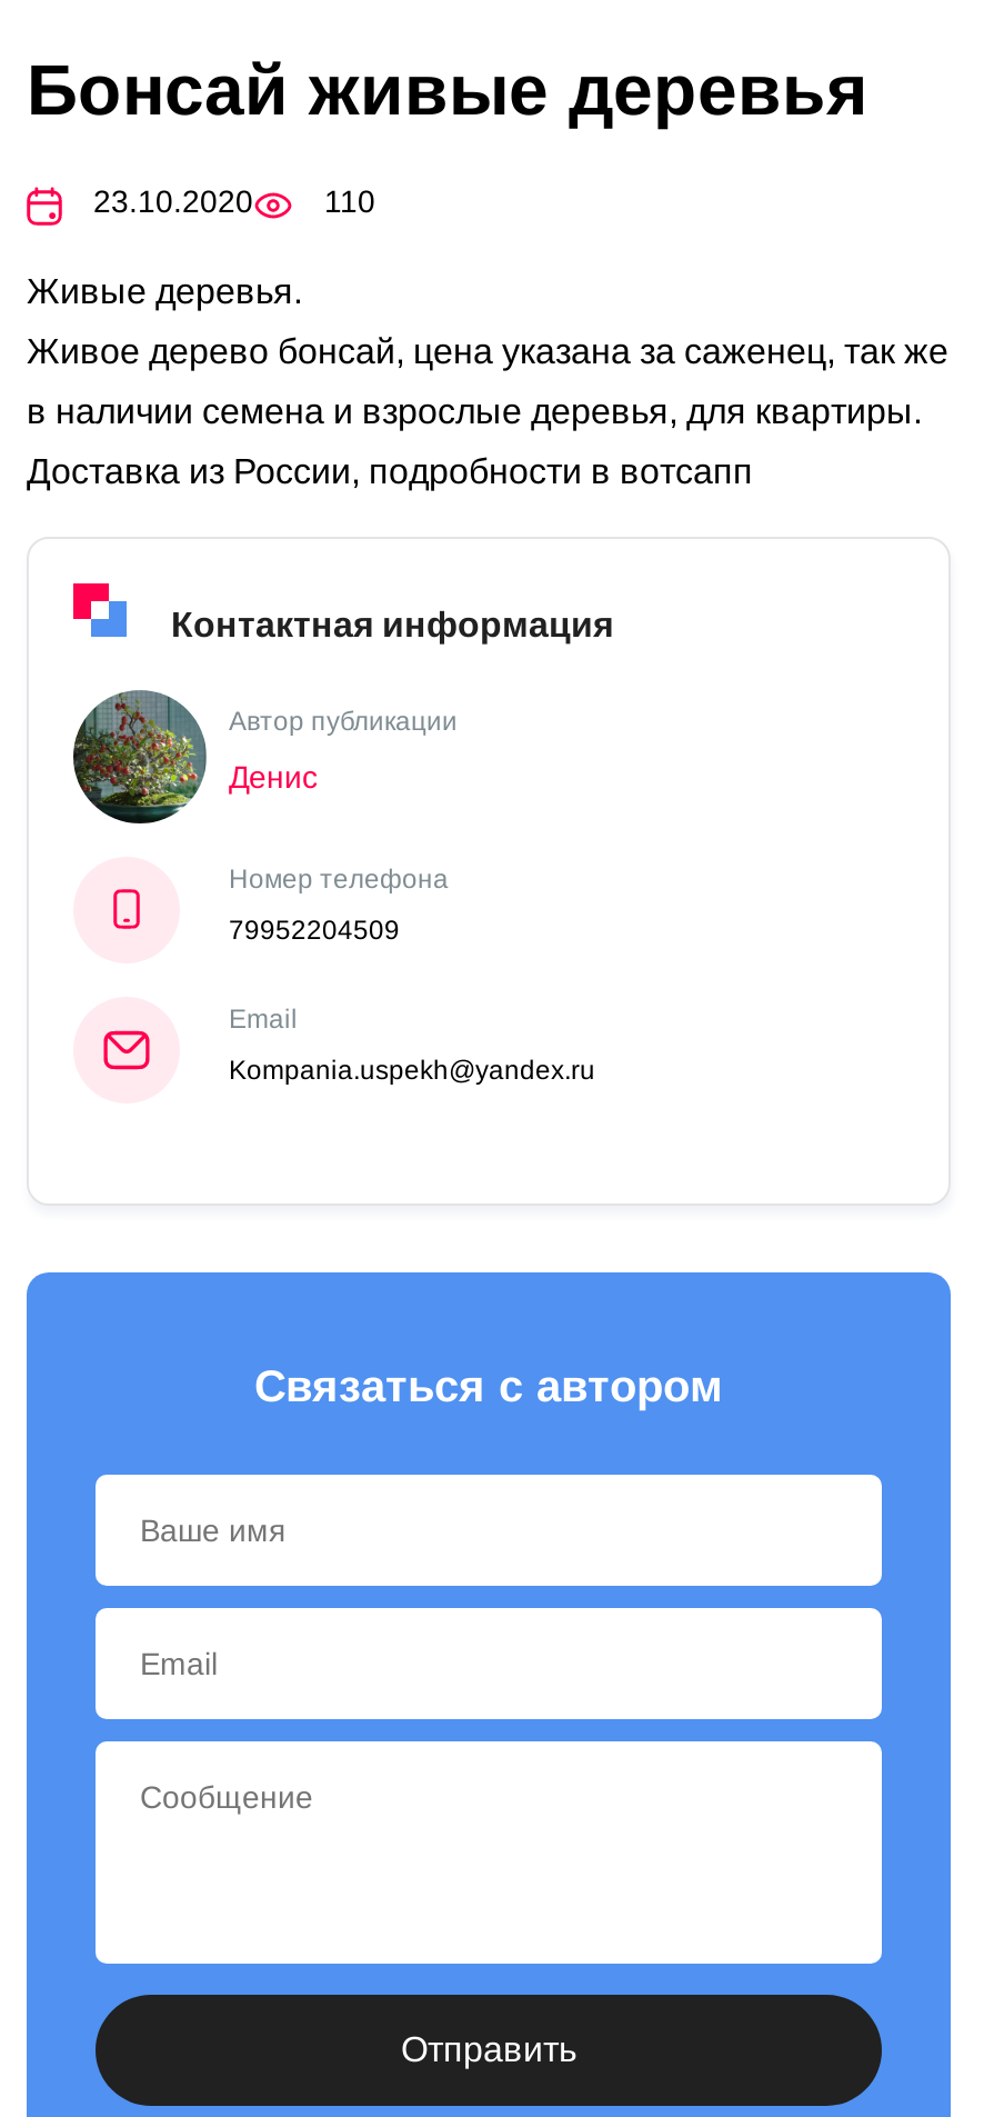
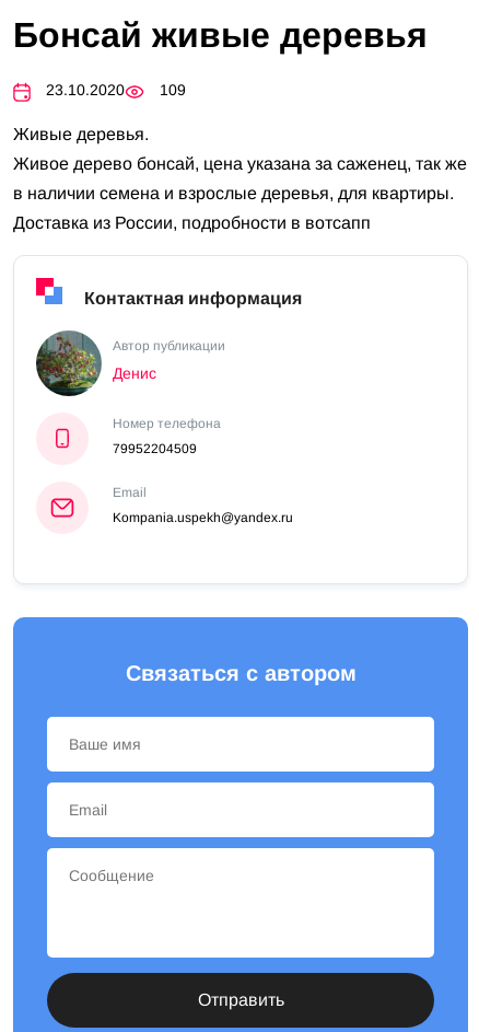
- 23.10.2020 110
+ 23.10.2020 109
